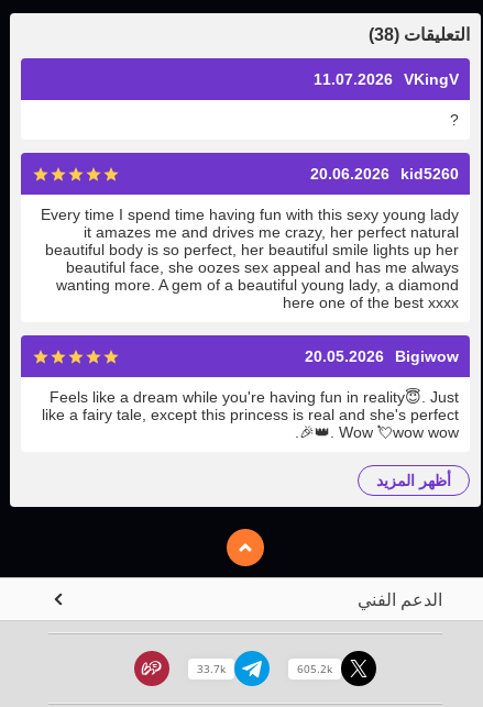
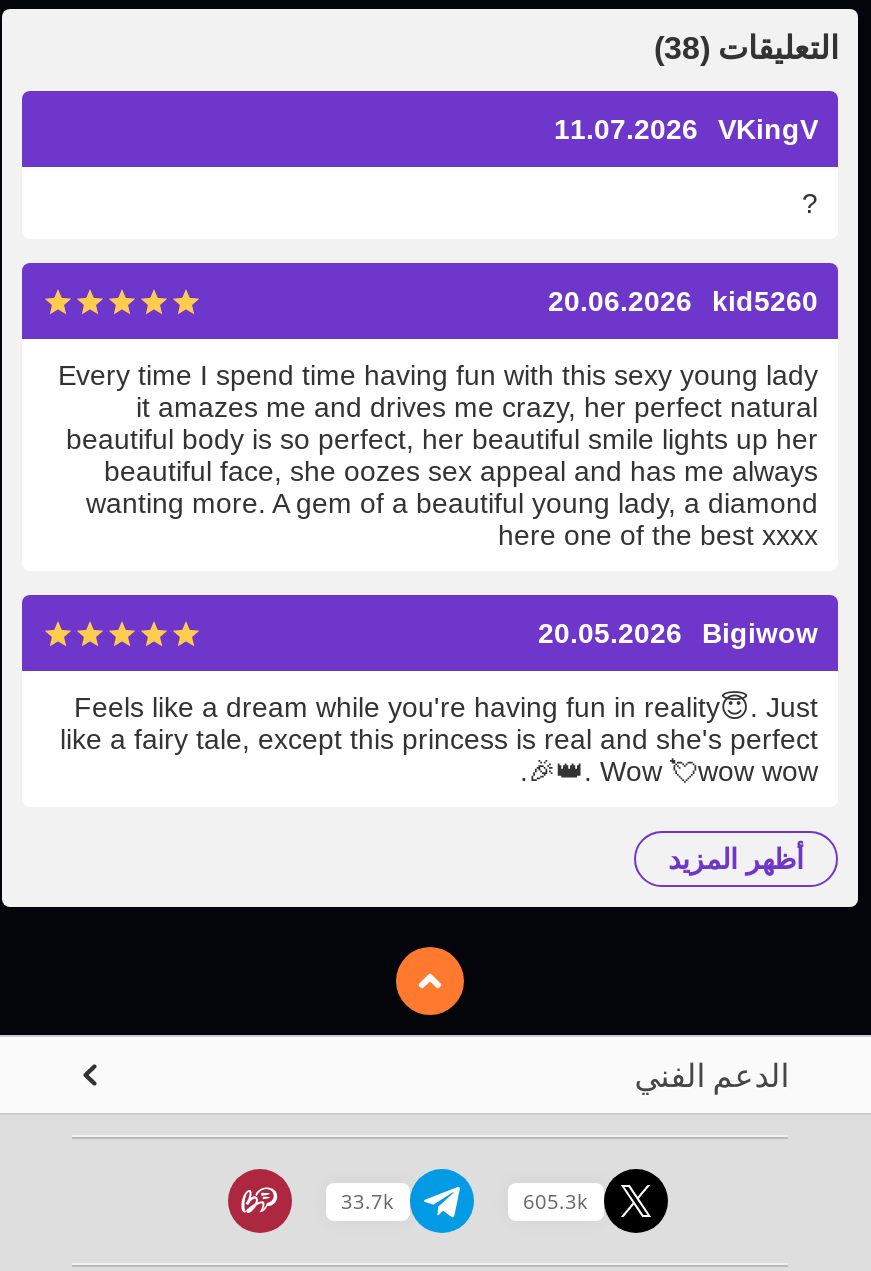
- 605.2k
+ 605.3k
